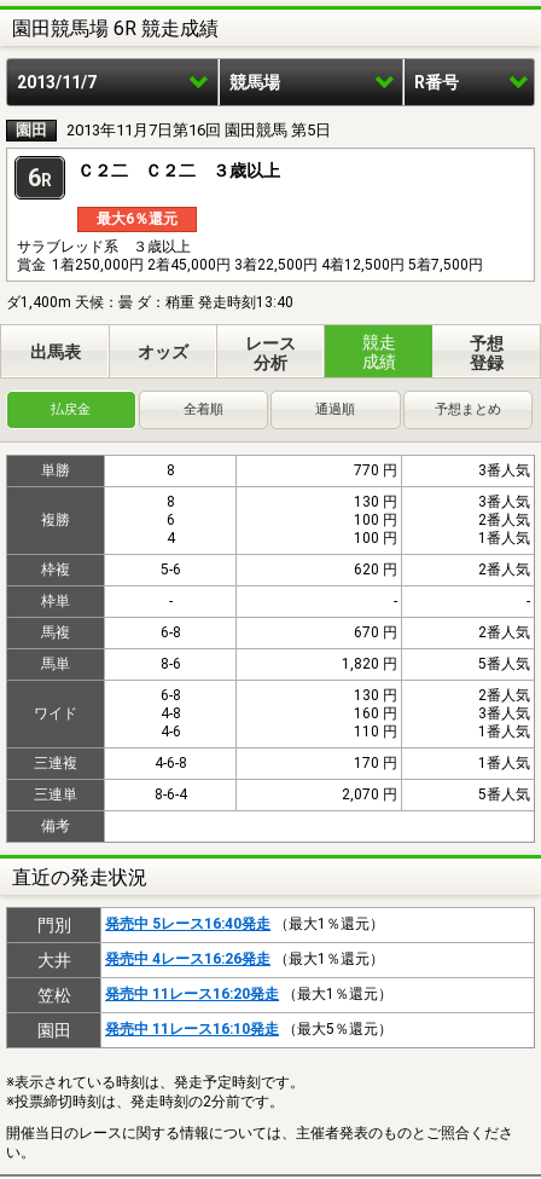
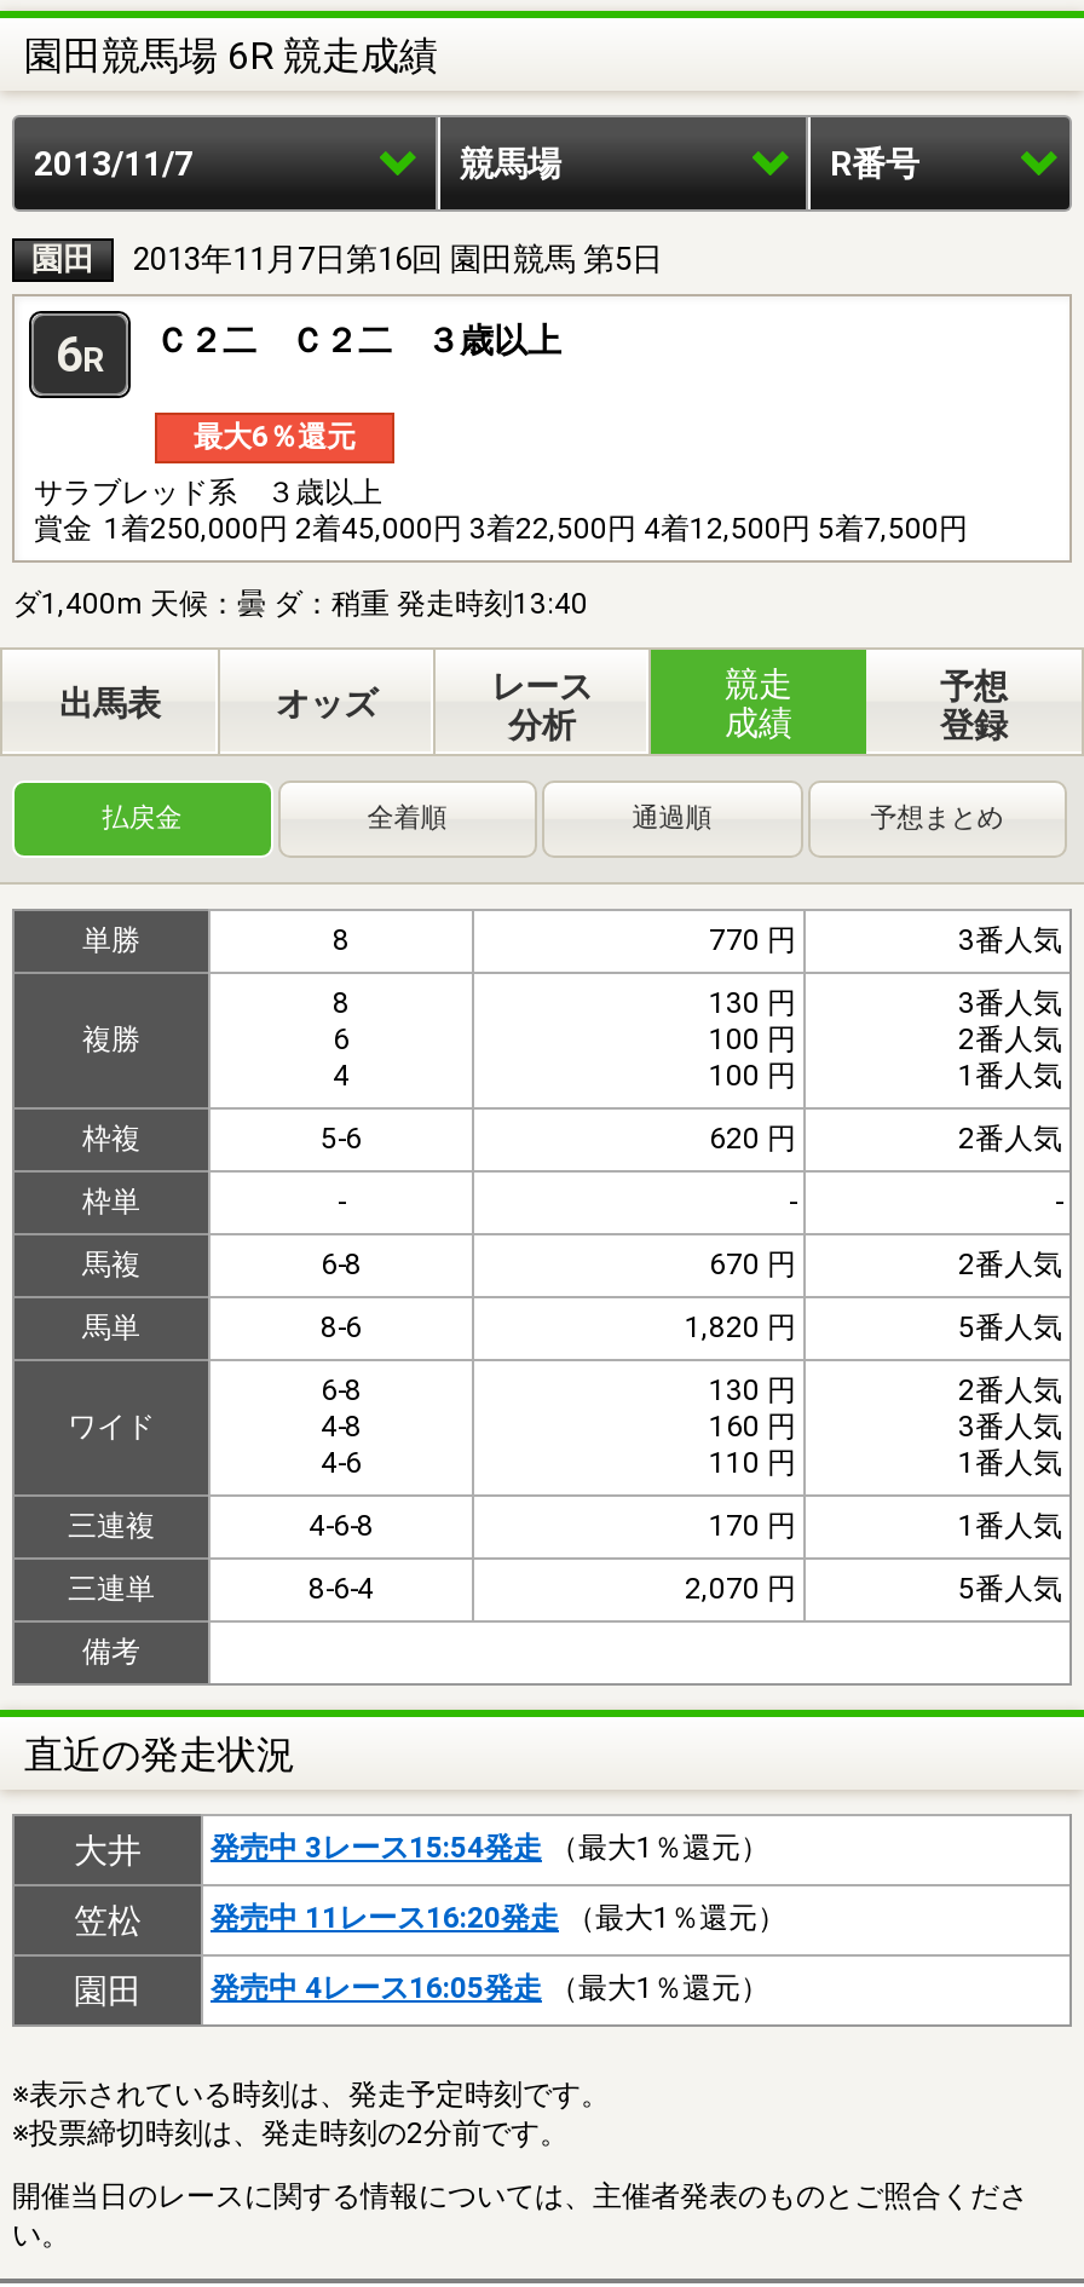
- 門別
- 発売中 5レース16:40発走（最大1％還元）

- 発売中 4レース16:26発走（最大1％還元）
+ 発売中 3レース15:54発走（最大1％還元）

- 発売中 11レース16:10発走（最大5％還元）
+ 発売中 4レース16:05発走（最大1％還元）
